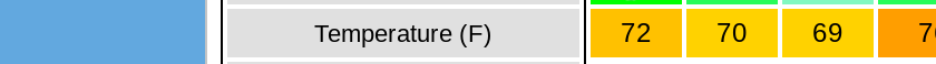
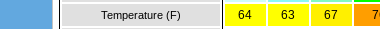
- 72
+ 64

- 70
+ 63

- 69
+ 67
